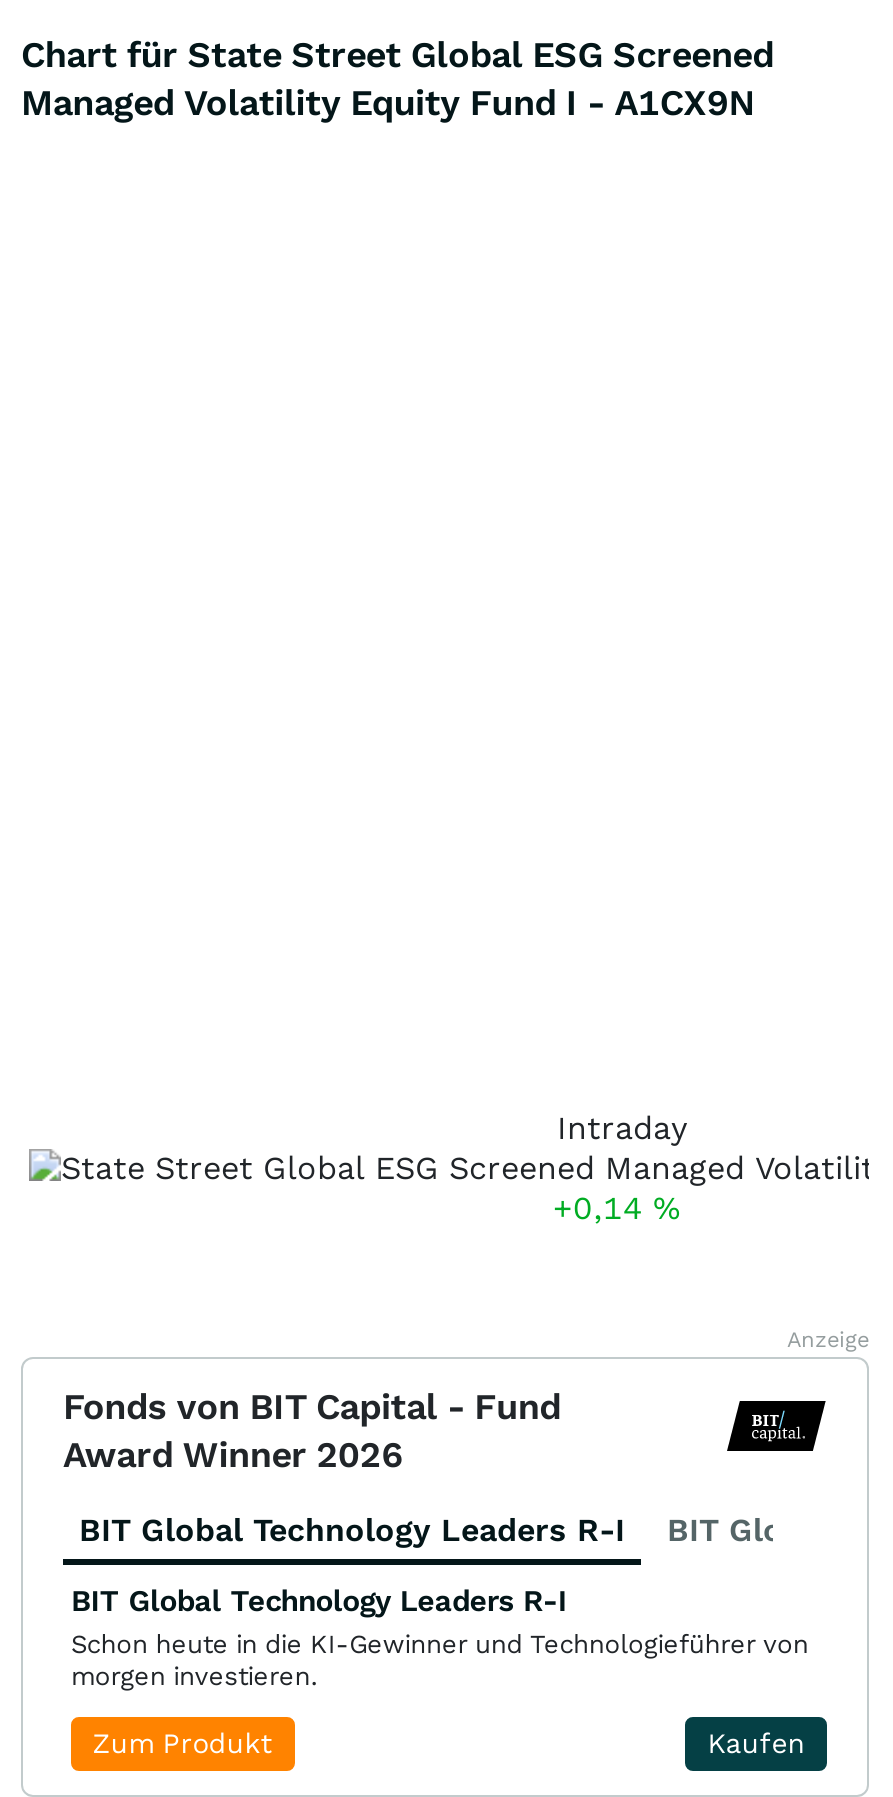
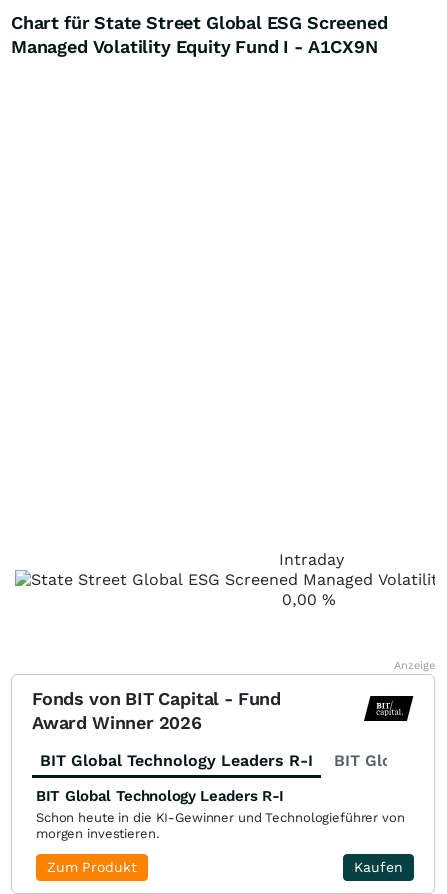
- +0,14%
+ 0,00%
